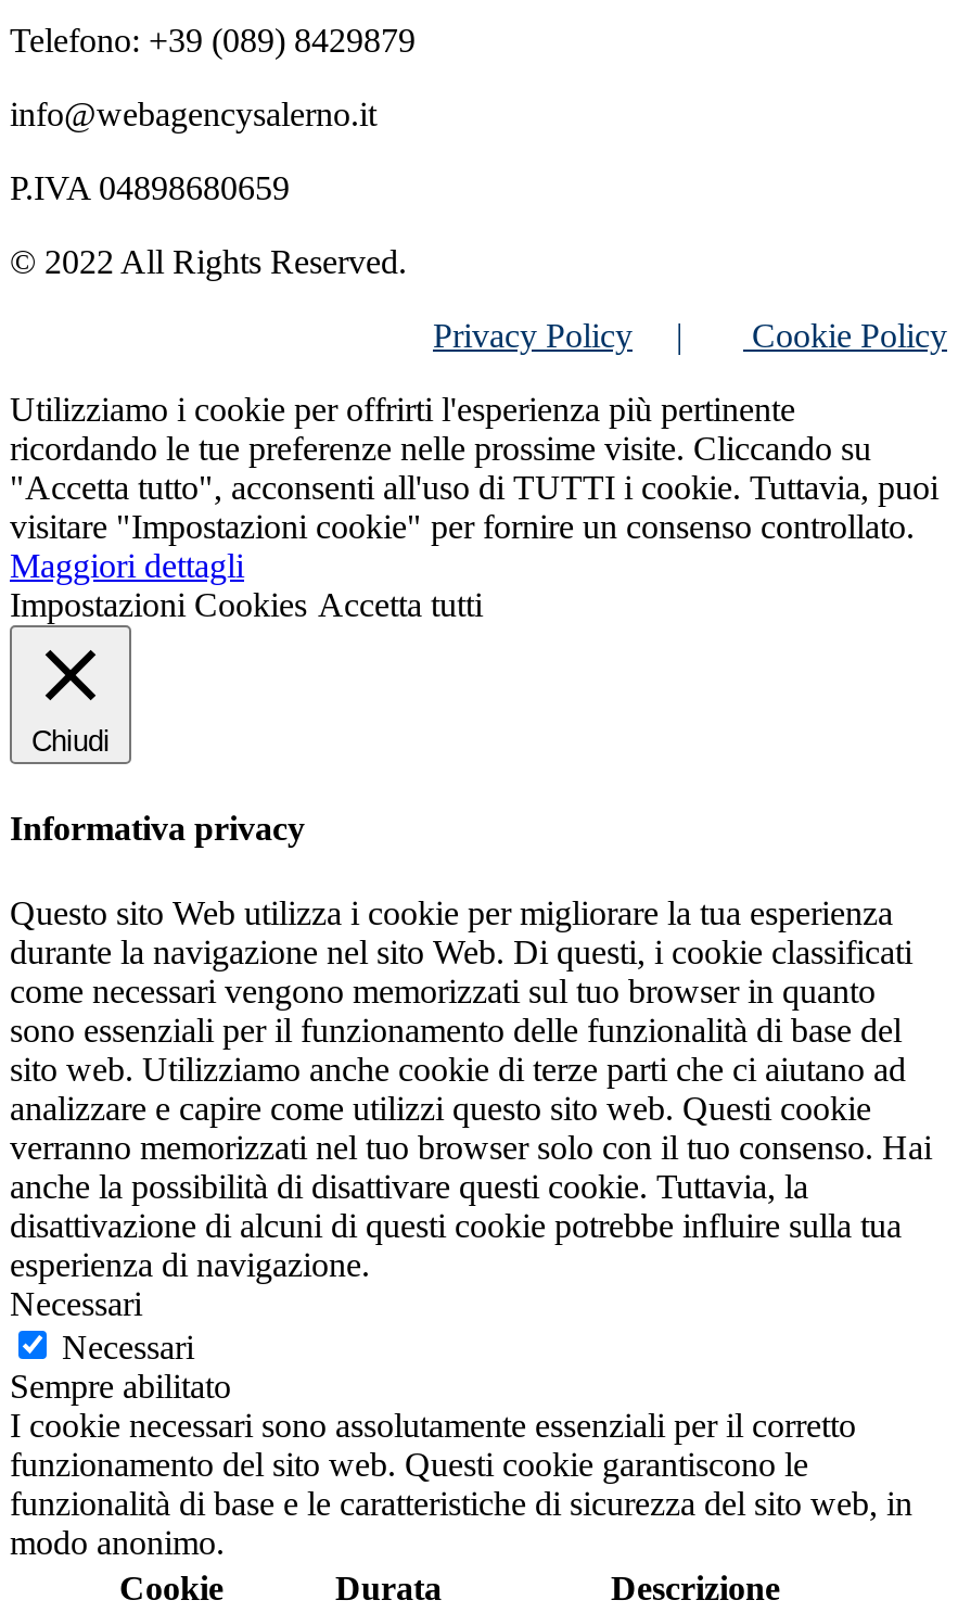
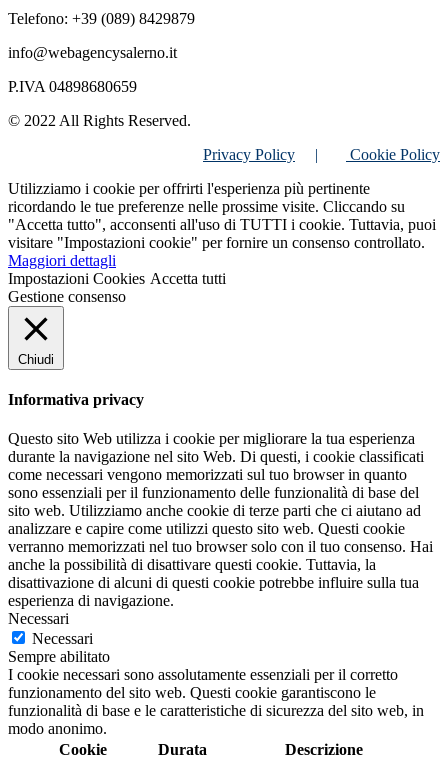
+ Gestione consenso
